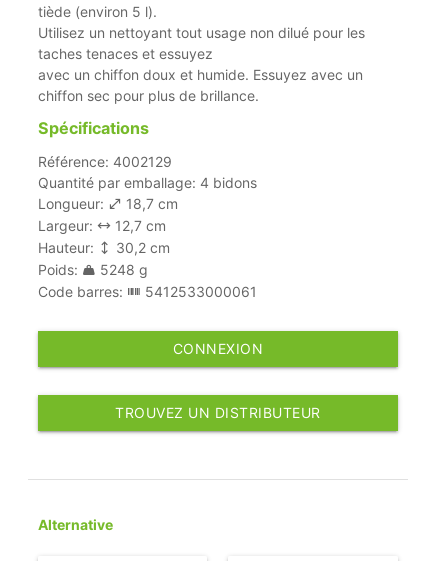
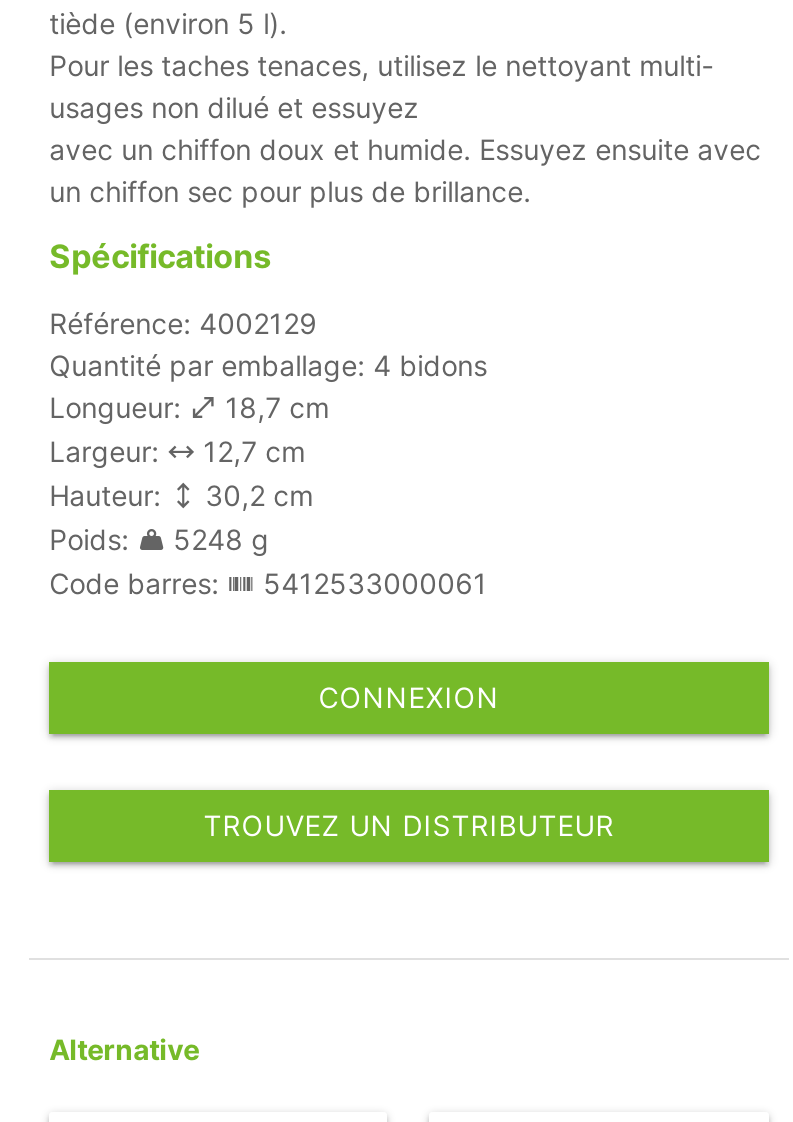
- Utilisez un nettoyant tout usage non dilué pour les
- taches tenaces et essuyez
- avec un chiffon doux et humide. Essuyez avec un
- chiffon sec pour plus de brillance.
+ Pour les taches tenaces, utilisez le nettoyant multi-
+ usages non dilué et essuyez
+ avec un chiffon doux et humide. Essuyez ensuite avec
+ un chiffon sec pour plus de brillance.
